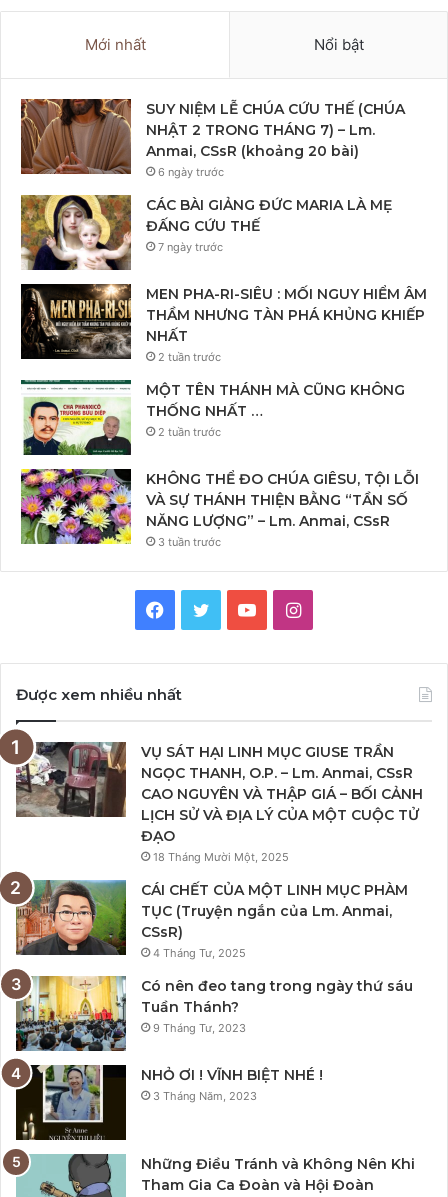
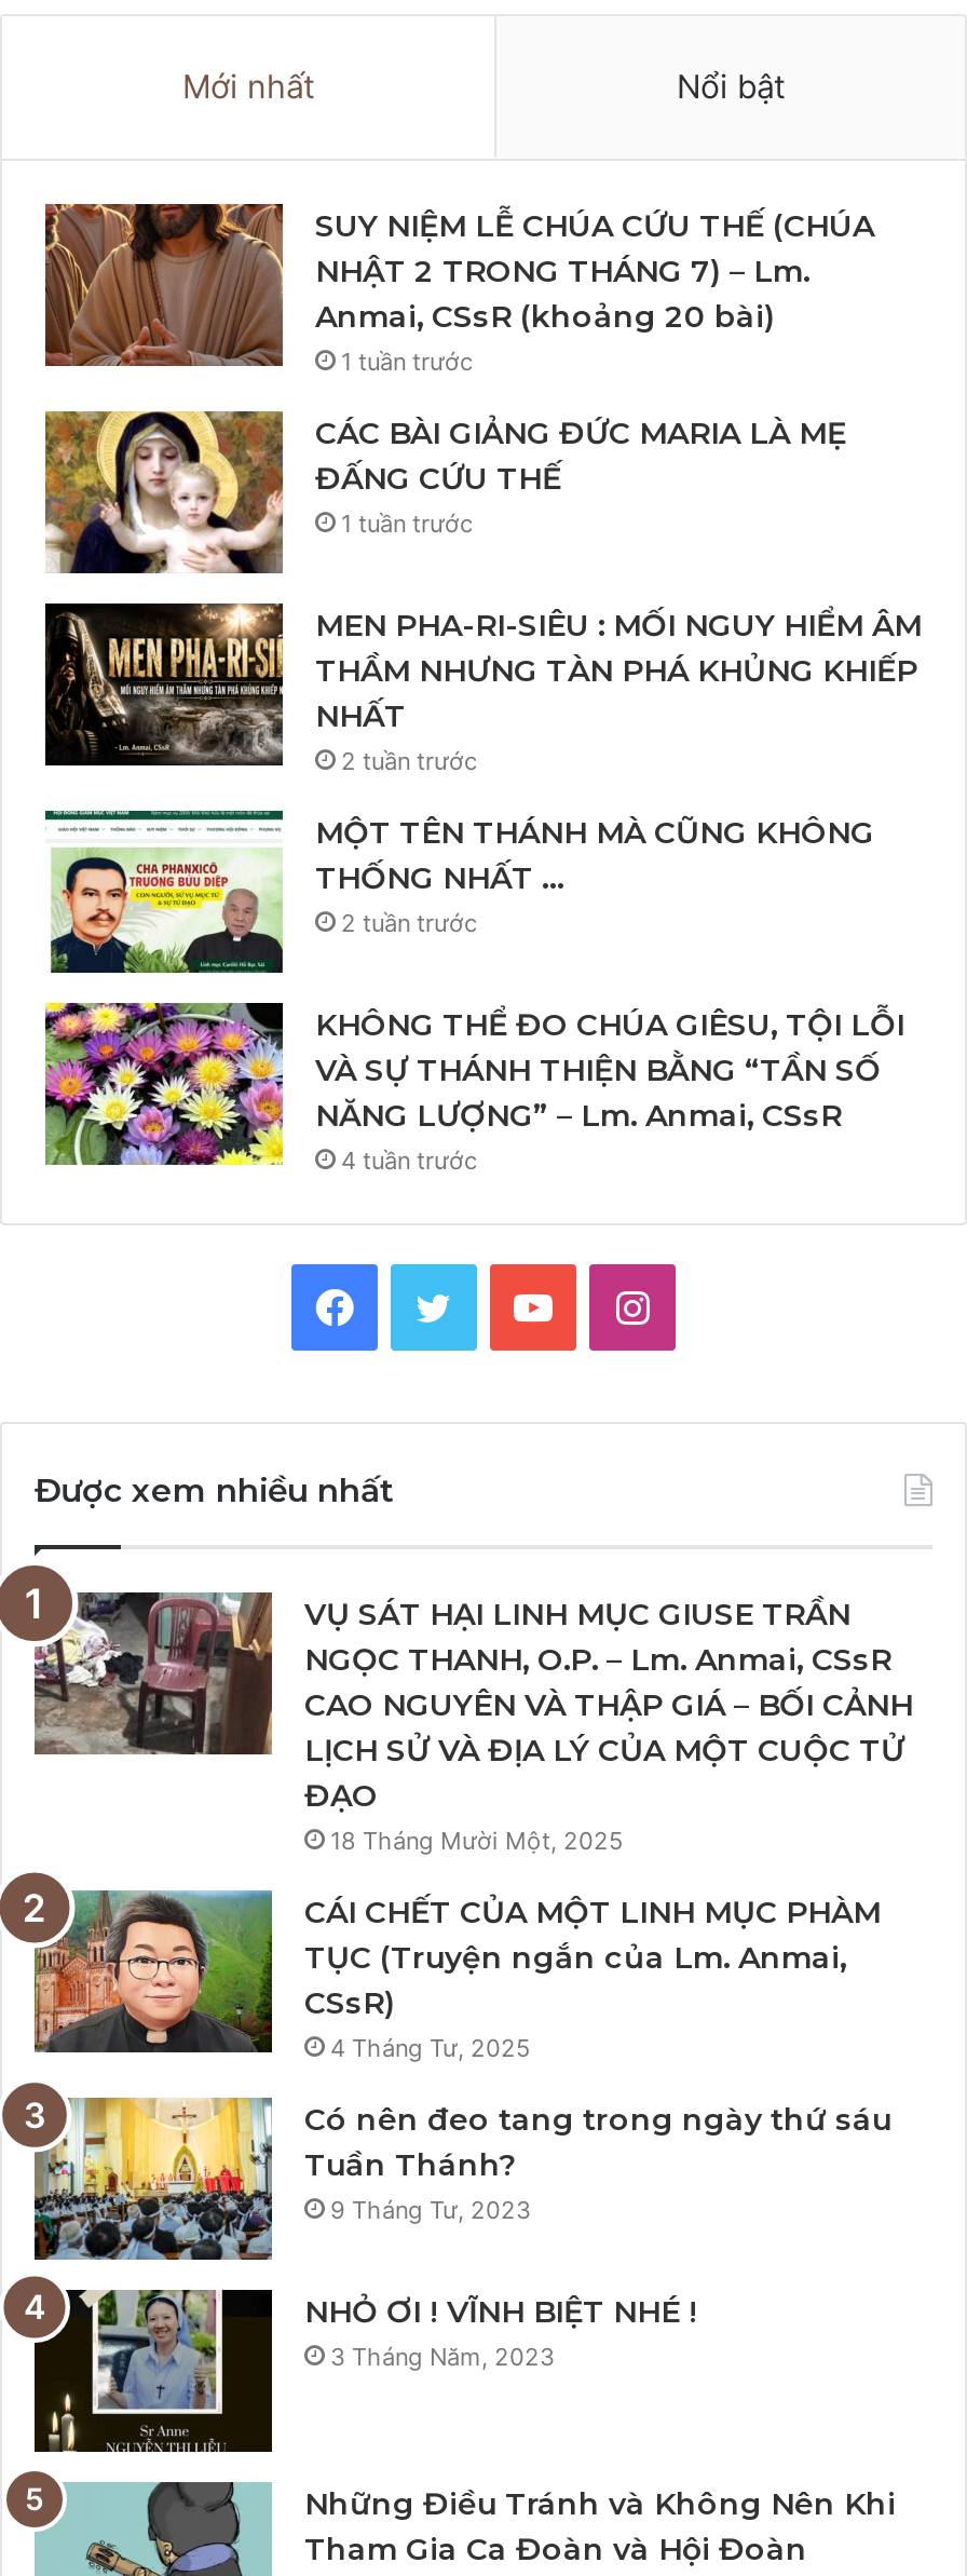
- 6 ngày trước
+ 1 tuần trước

- 7 ngày trước
+ 1 tuần trước

- 3 tuần trước
+ 4 tuần trước
